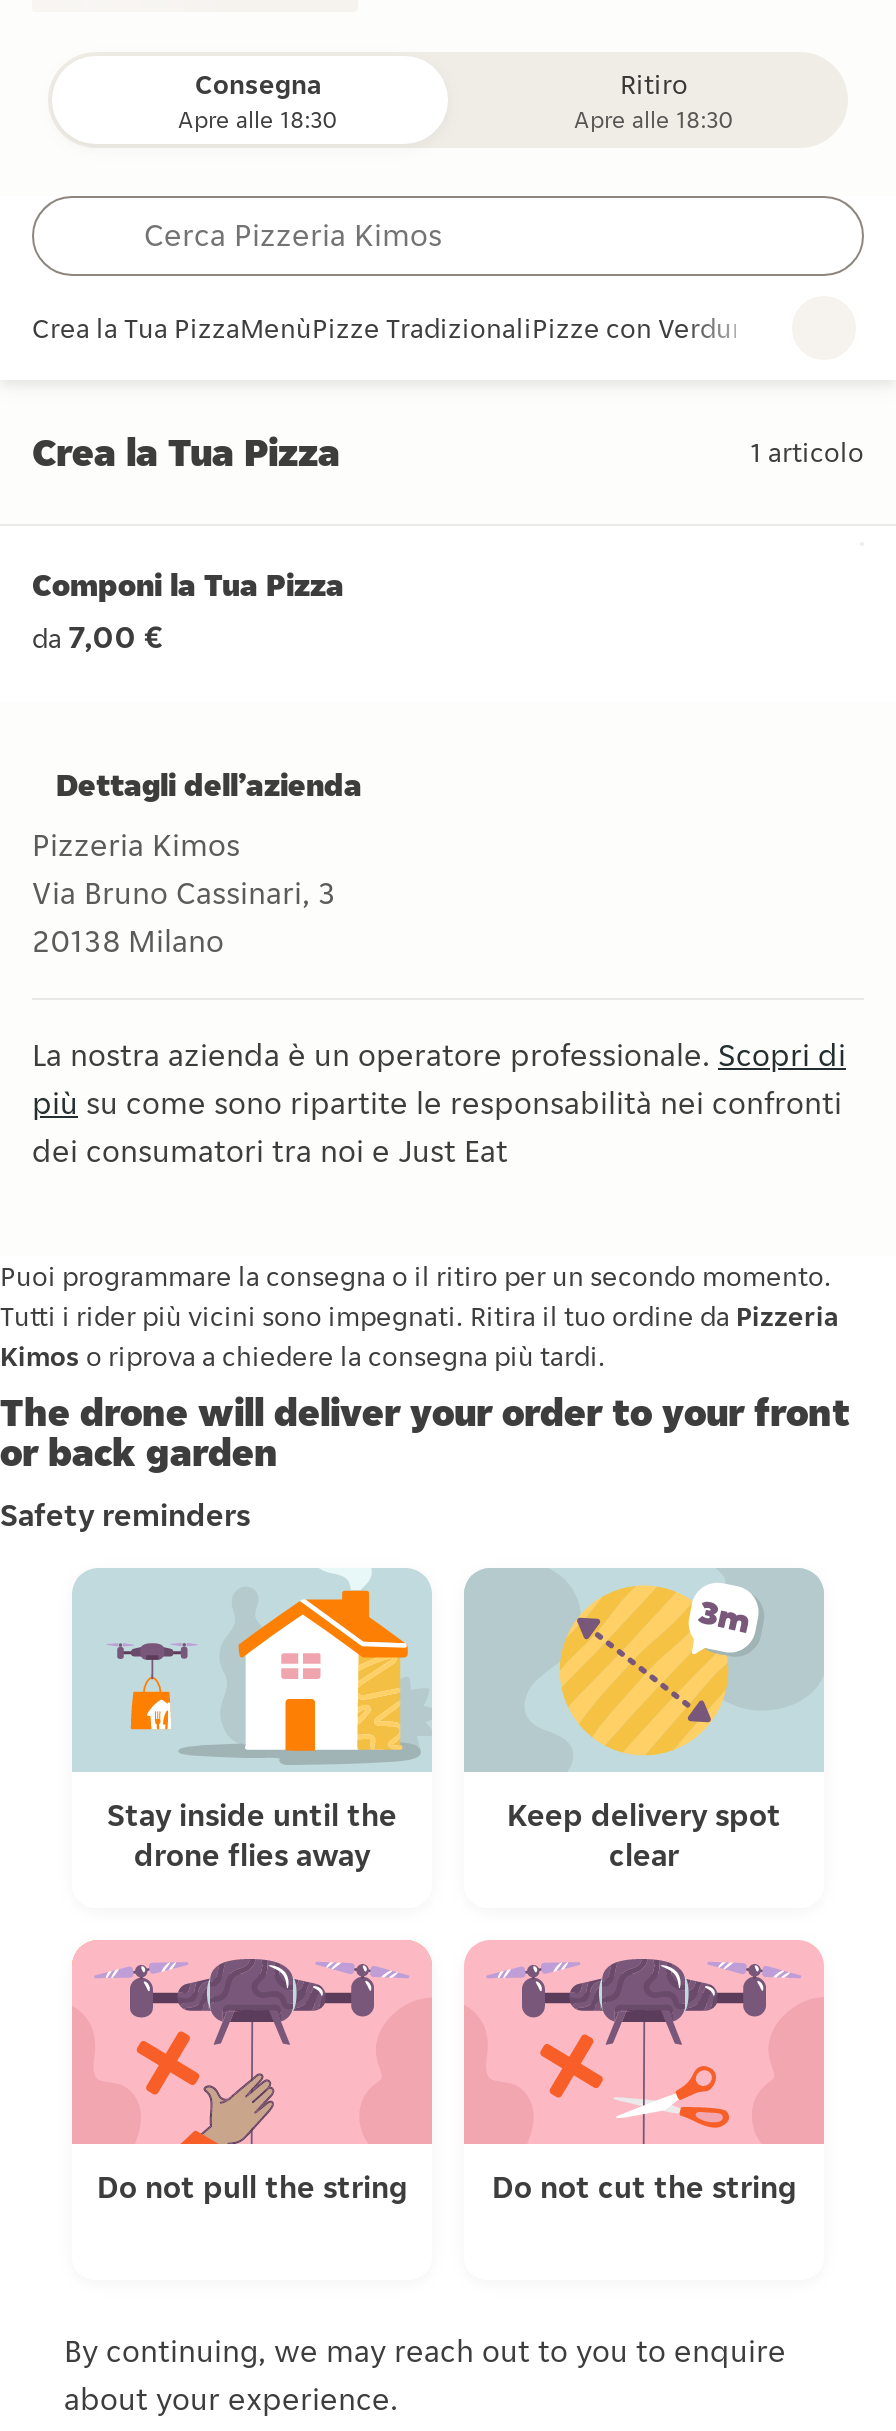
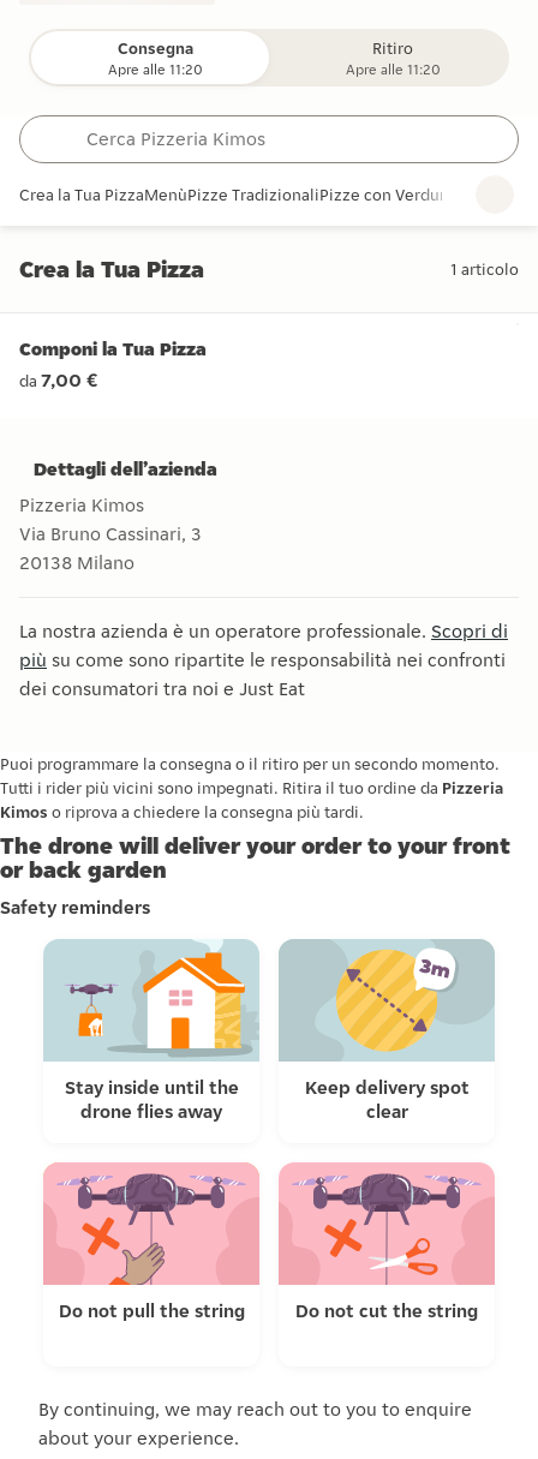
- Apre alle 18:30
+ Apre alle 11:20

- Apre alle 18:30
+ Apre alle 11:20
